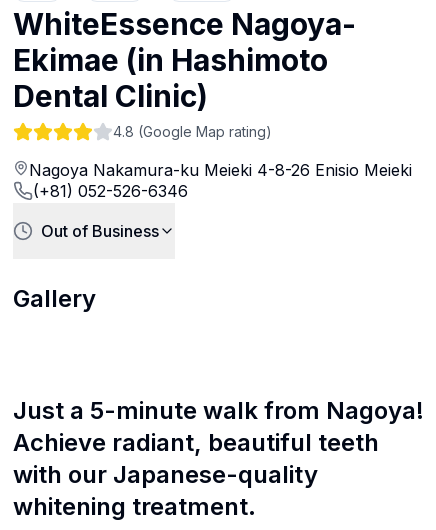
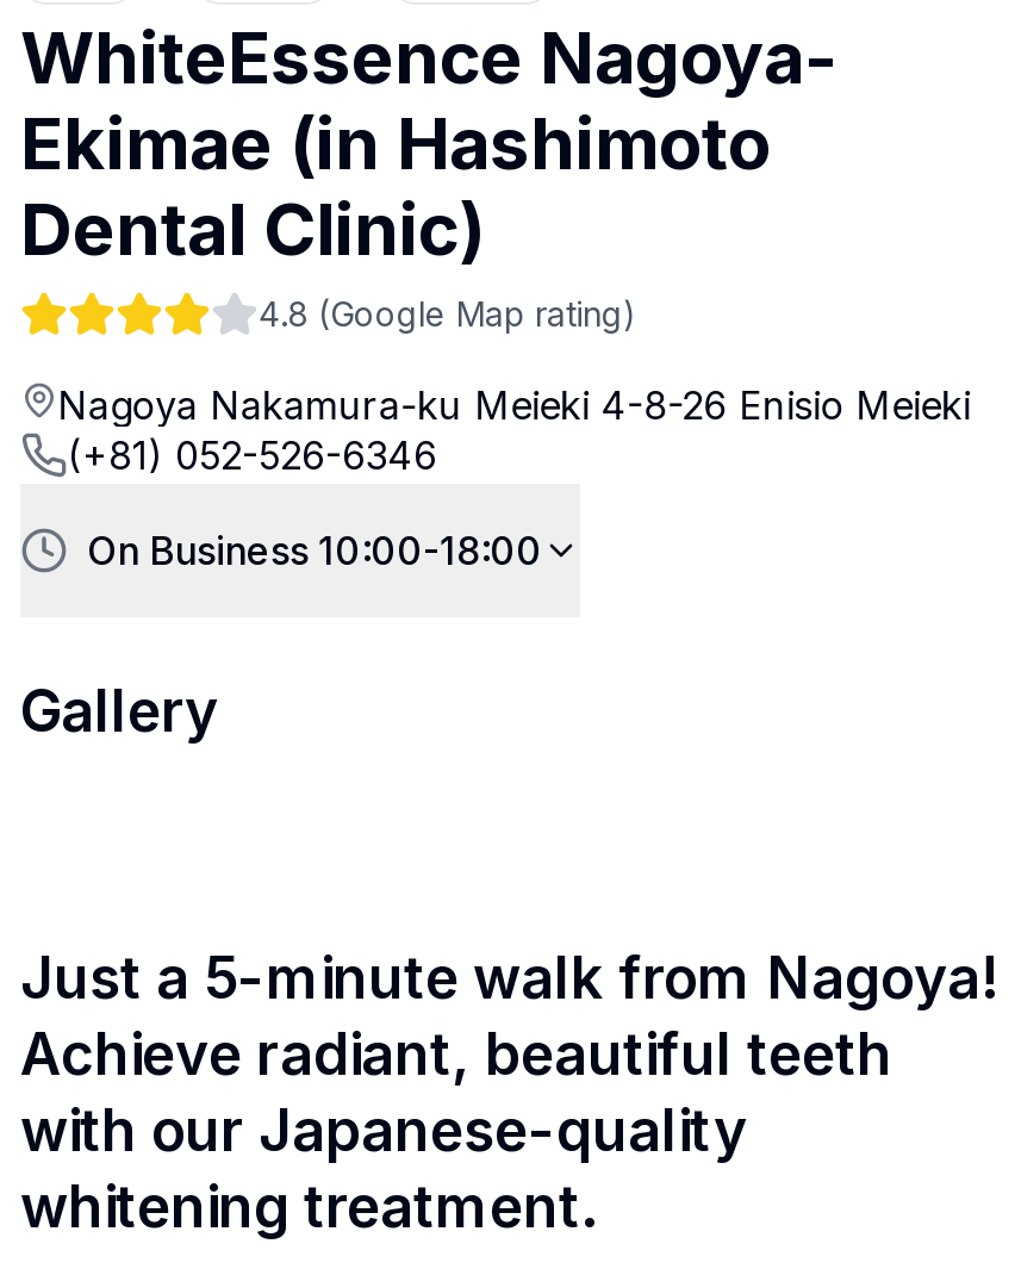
- Out of Business
+ On Business 10:00-18:00
